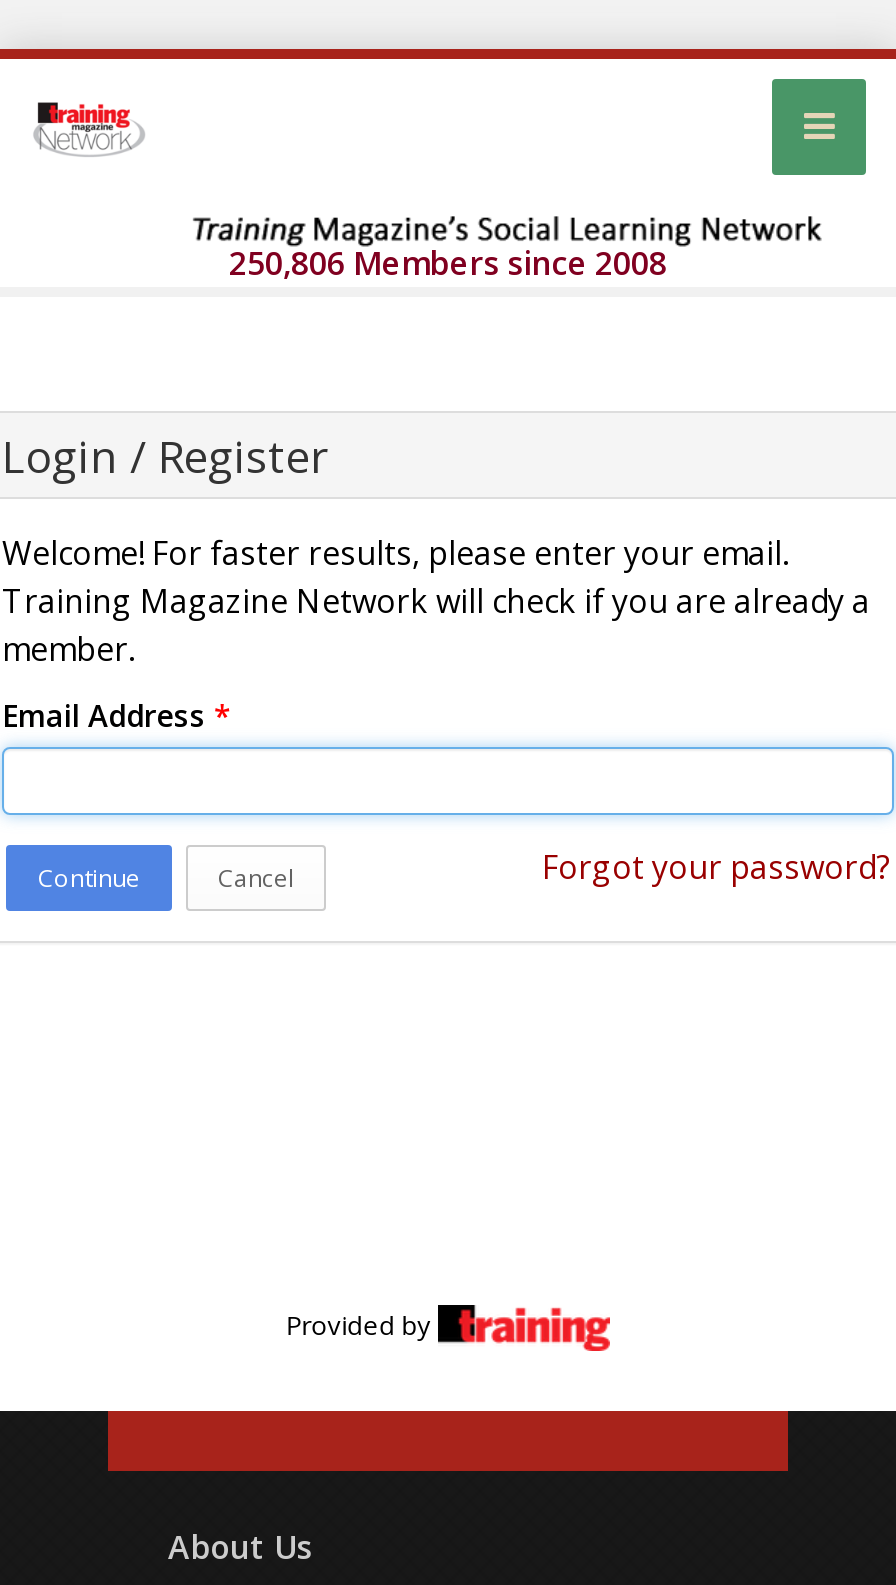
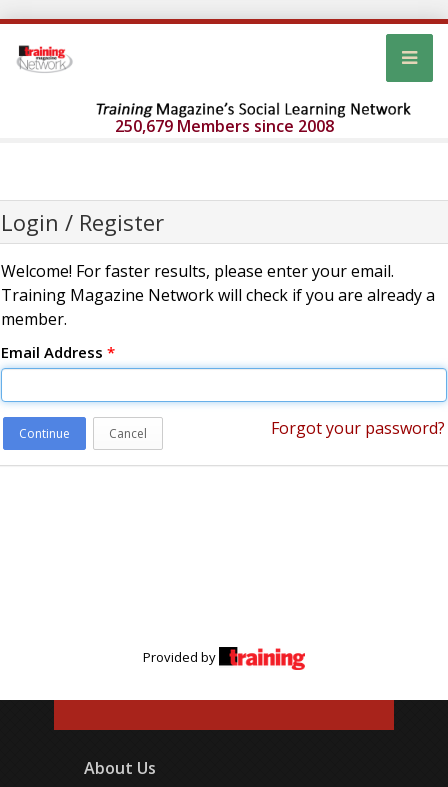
- 250,806 Members since 2008
+ 250,679 Members since 2008
